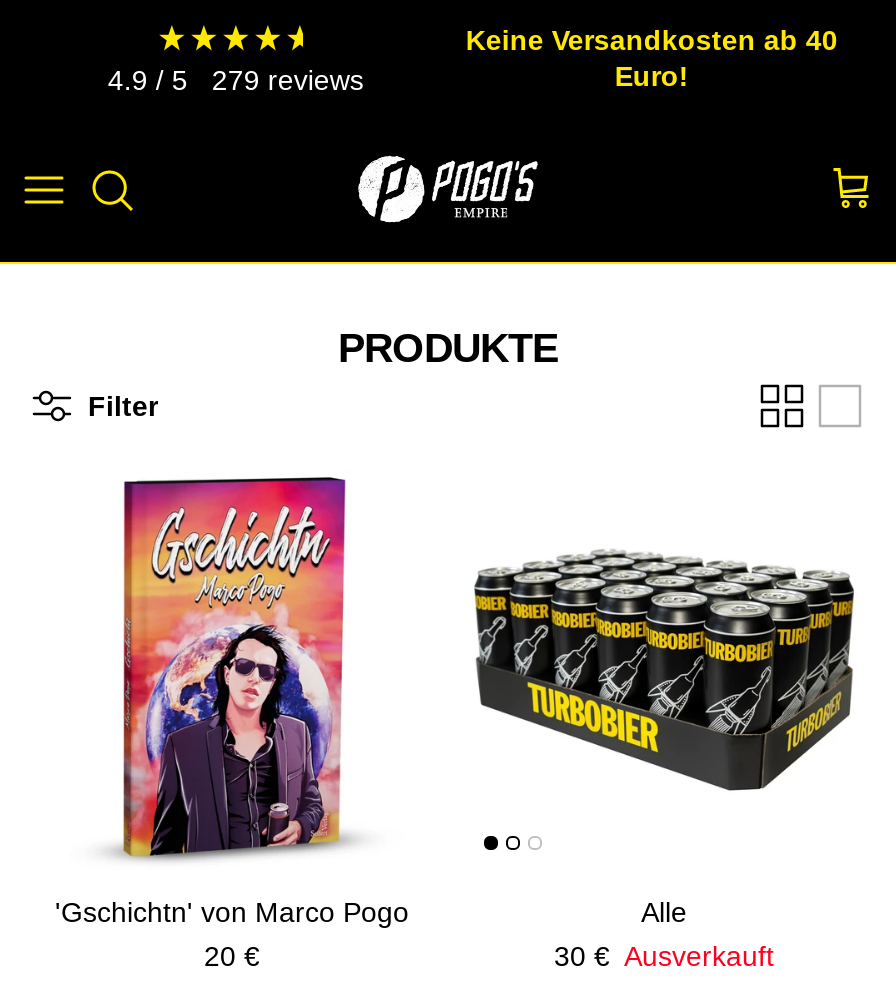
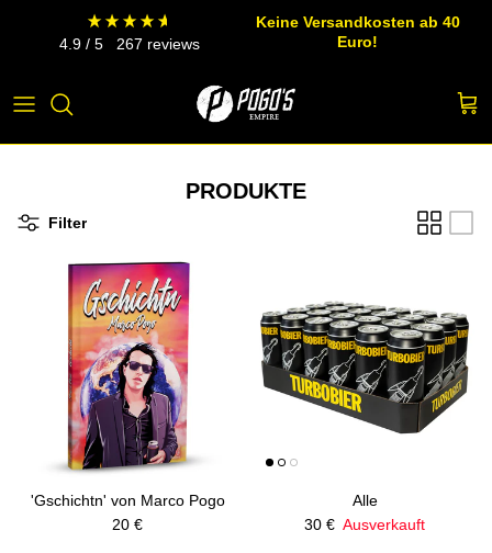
- 4.9 / 5 279 reviews
+ 4.9 / 5 267 reviews
